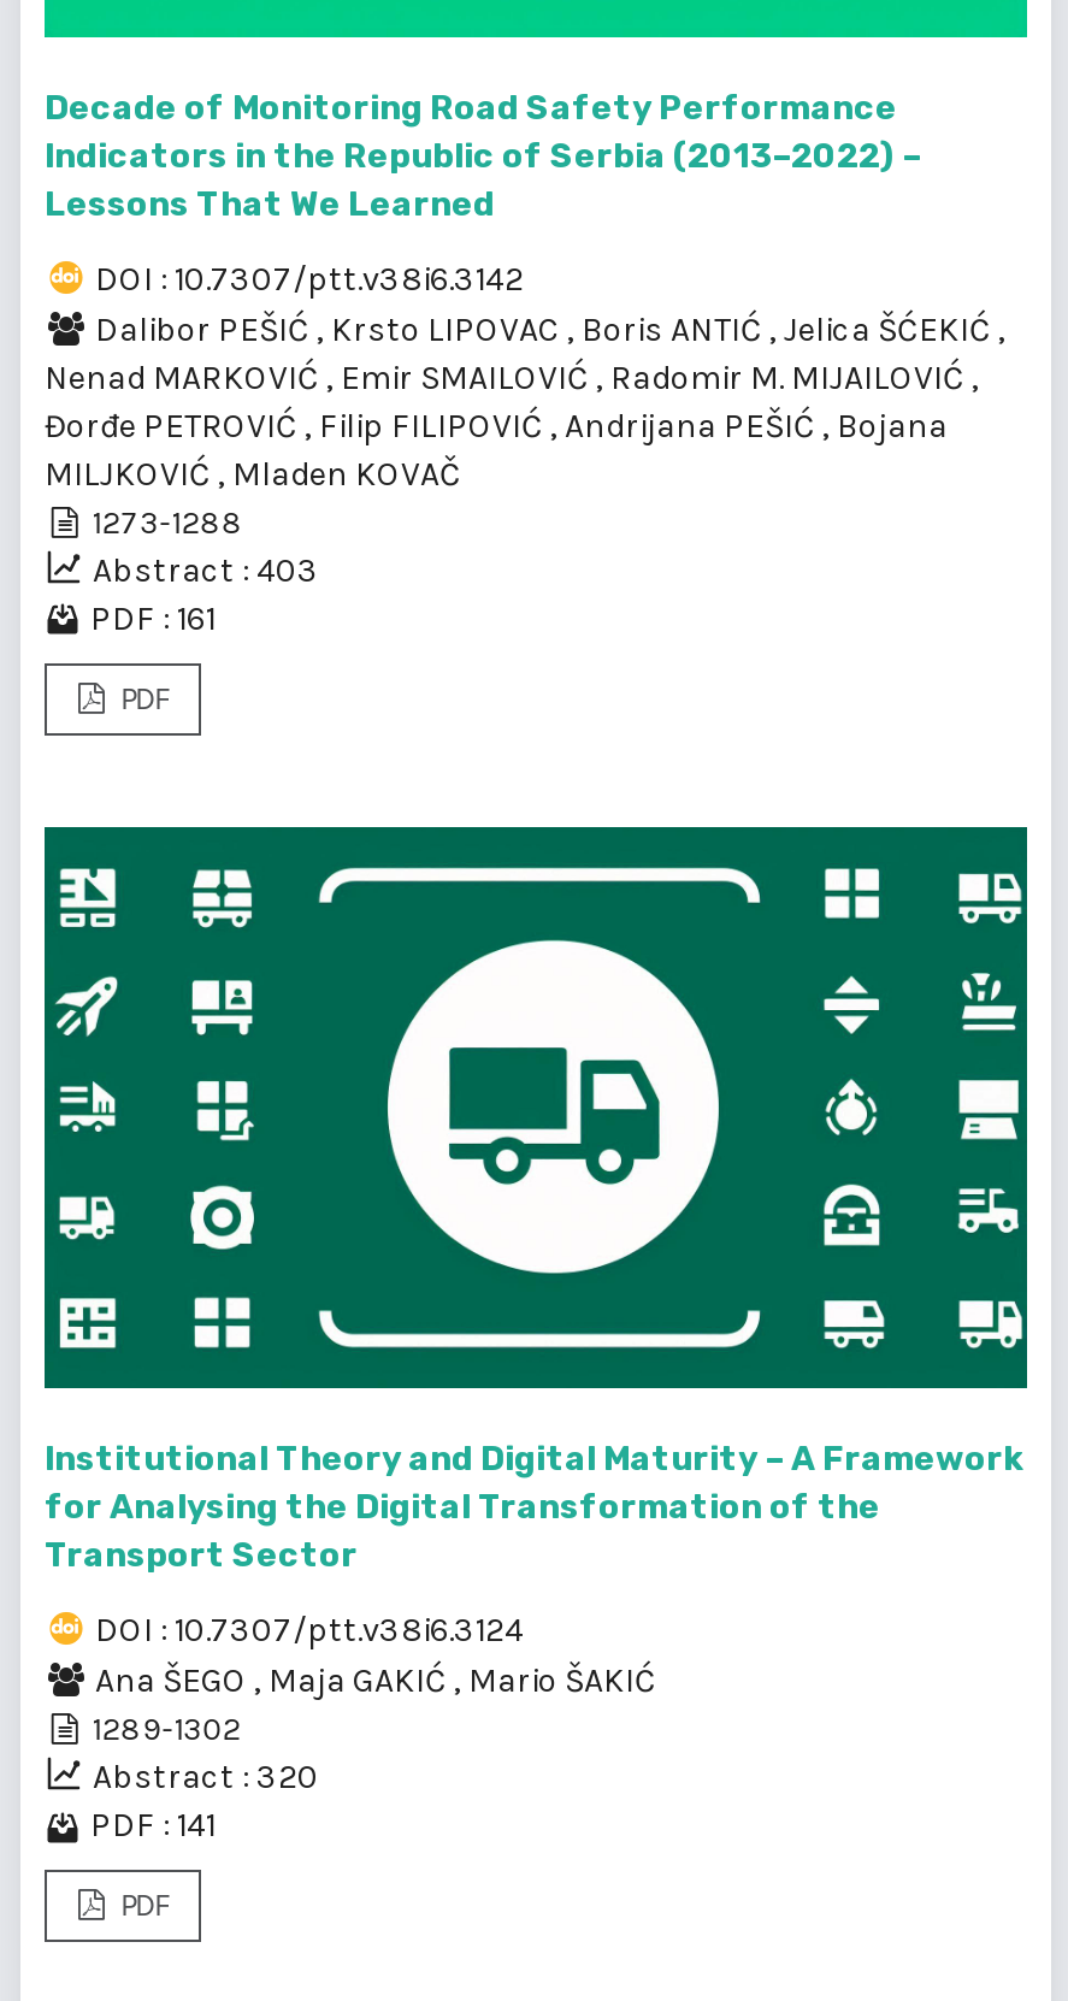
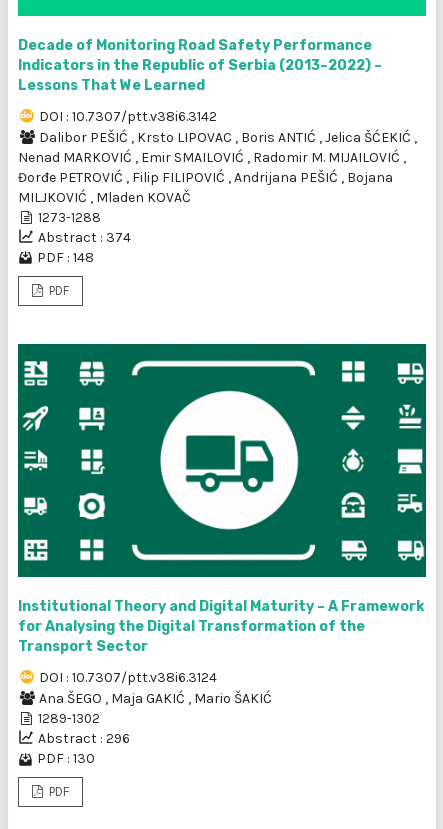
- Abstract : 403
+ Abstract : 374

- PDF : 161
+ PDF : 148

- Abstract : 320
+ Abstract : 296

- PDF : 141
+ PDF : 130
